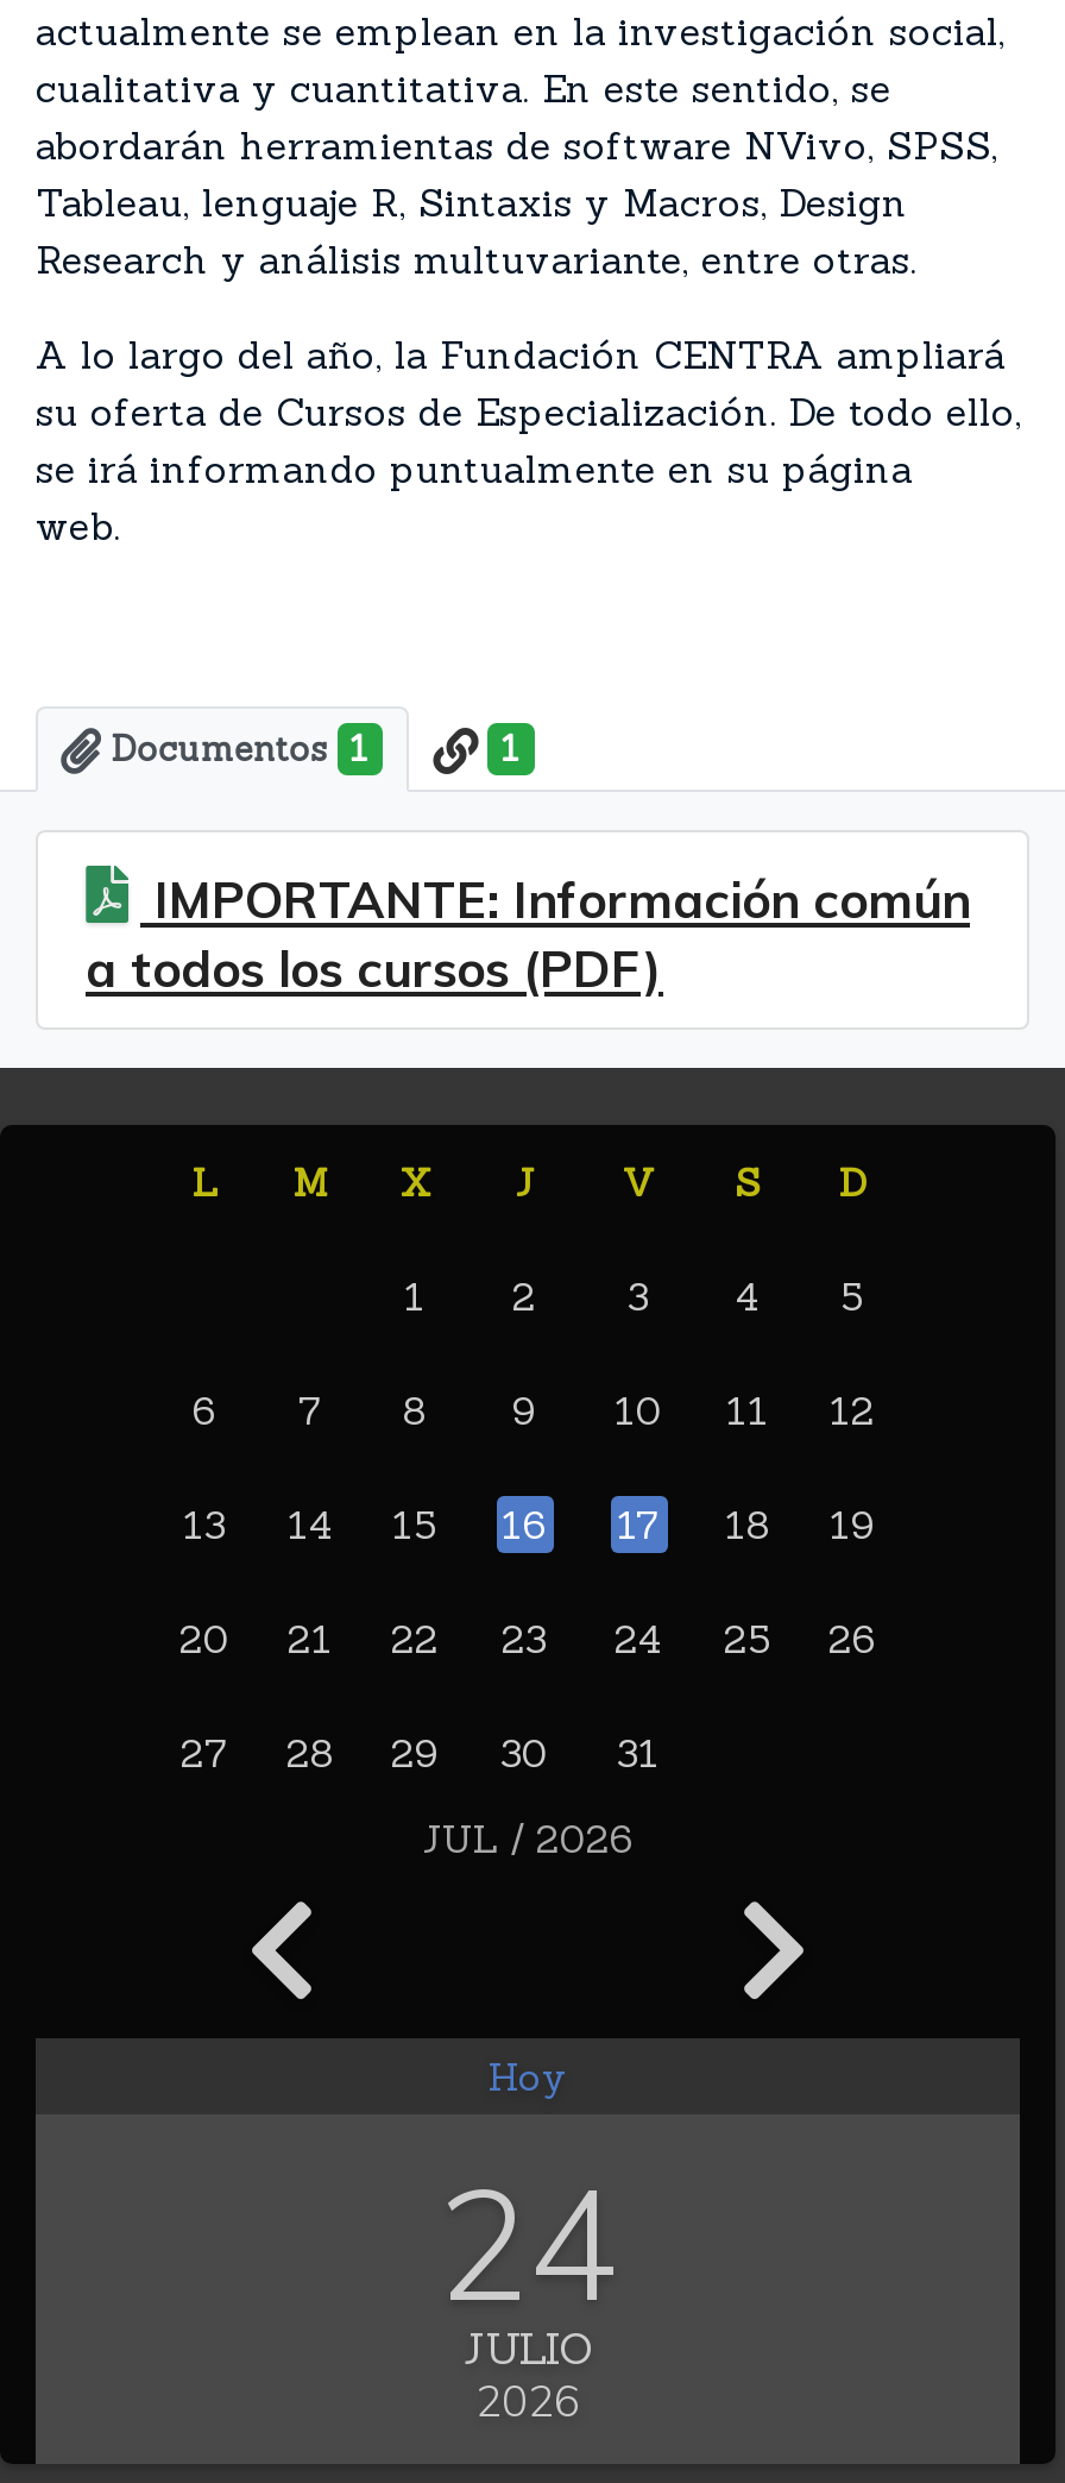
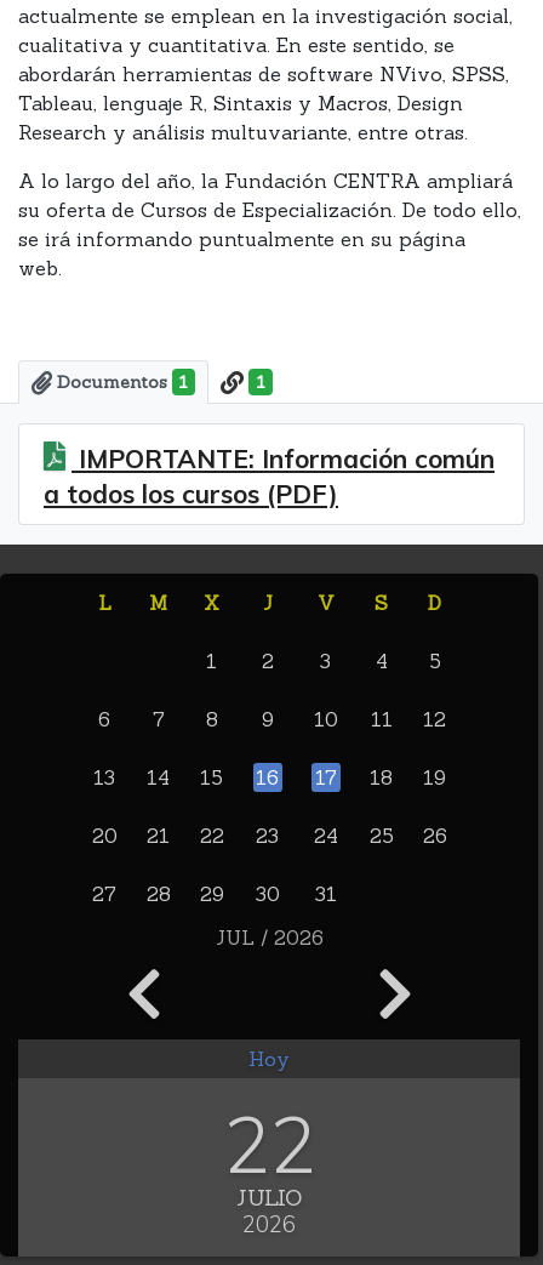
- 24
+ 22
